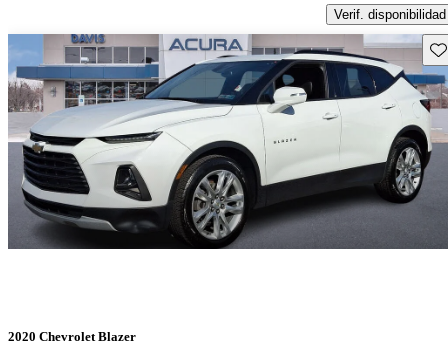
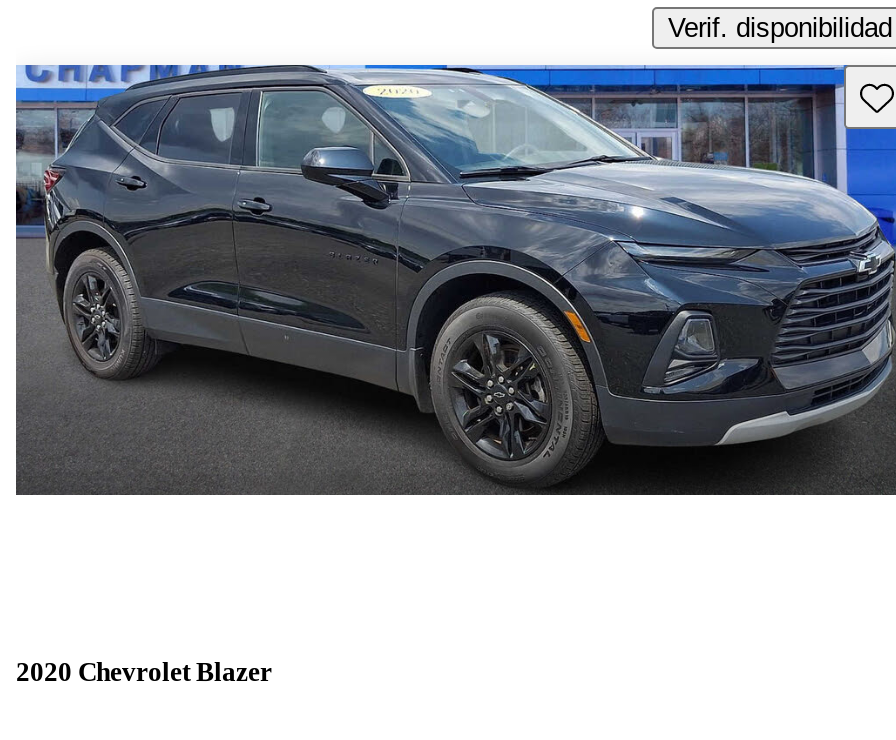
- [image]
+ [image]
